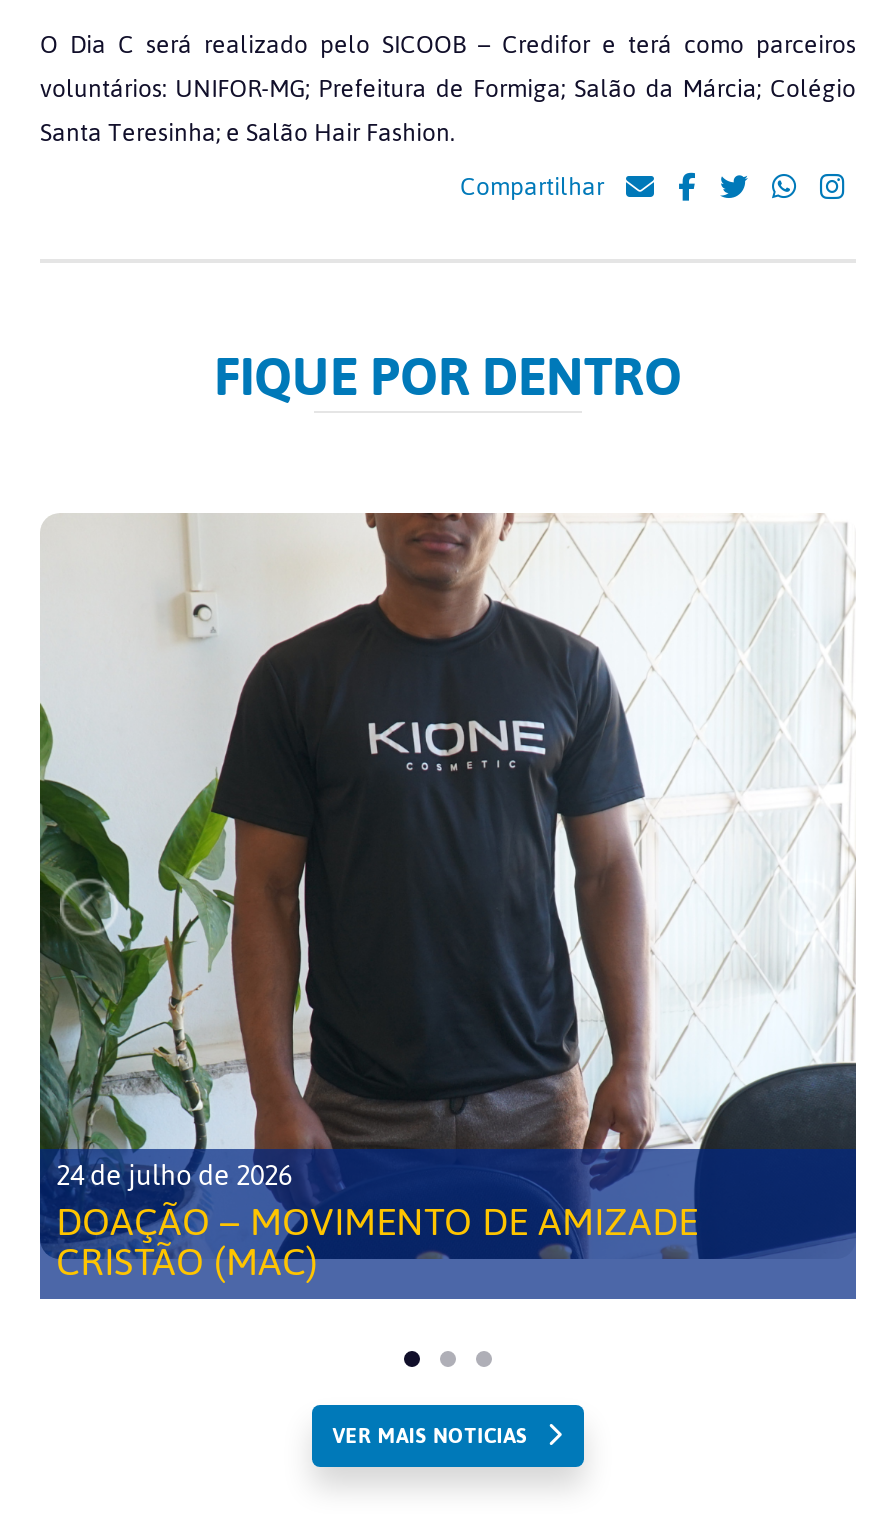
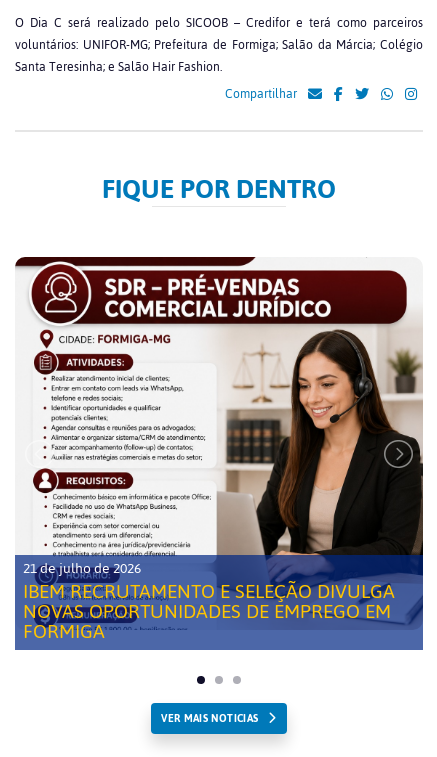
- [image]
- 24 de julho de 2026
- DOAÇÃO – MOVIMENTO DE AMIZADE
- CRISTÃO (MAC)
+ [image]
+ 21 de julho de 2026
+ IBEM RECRUTAMENTO E SELEÇÃO DIVULGA
+ NOVAS OPORTUNIDADES DE EMPREGO EM
+ FORMIGA
